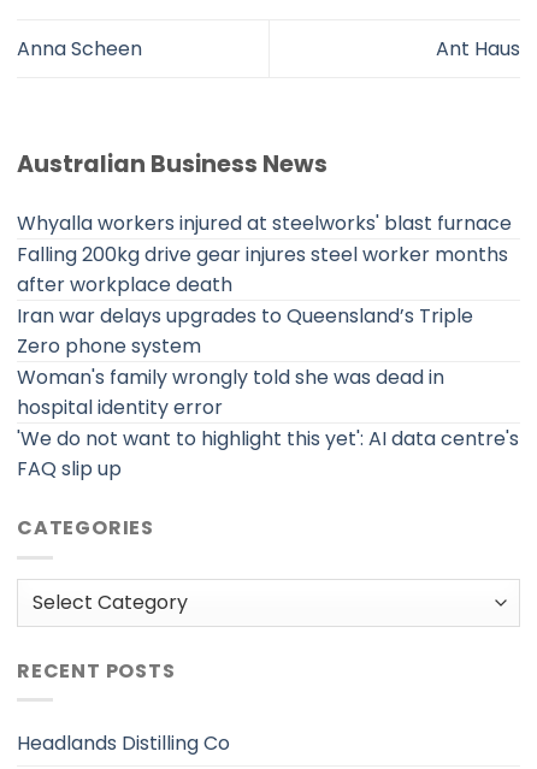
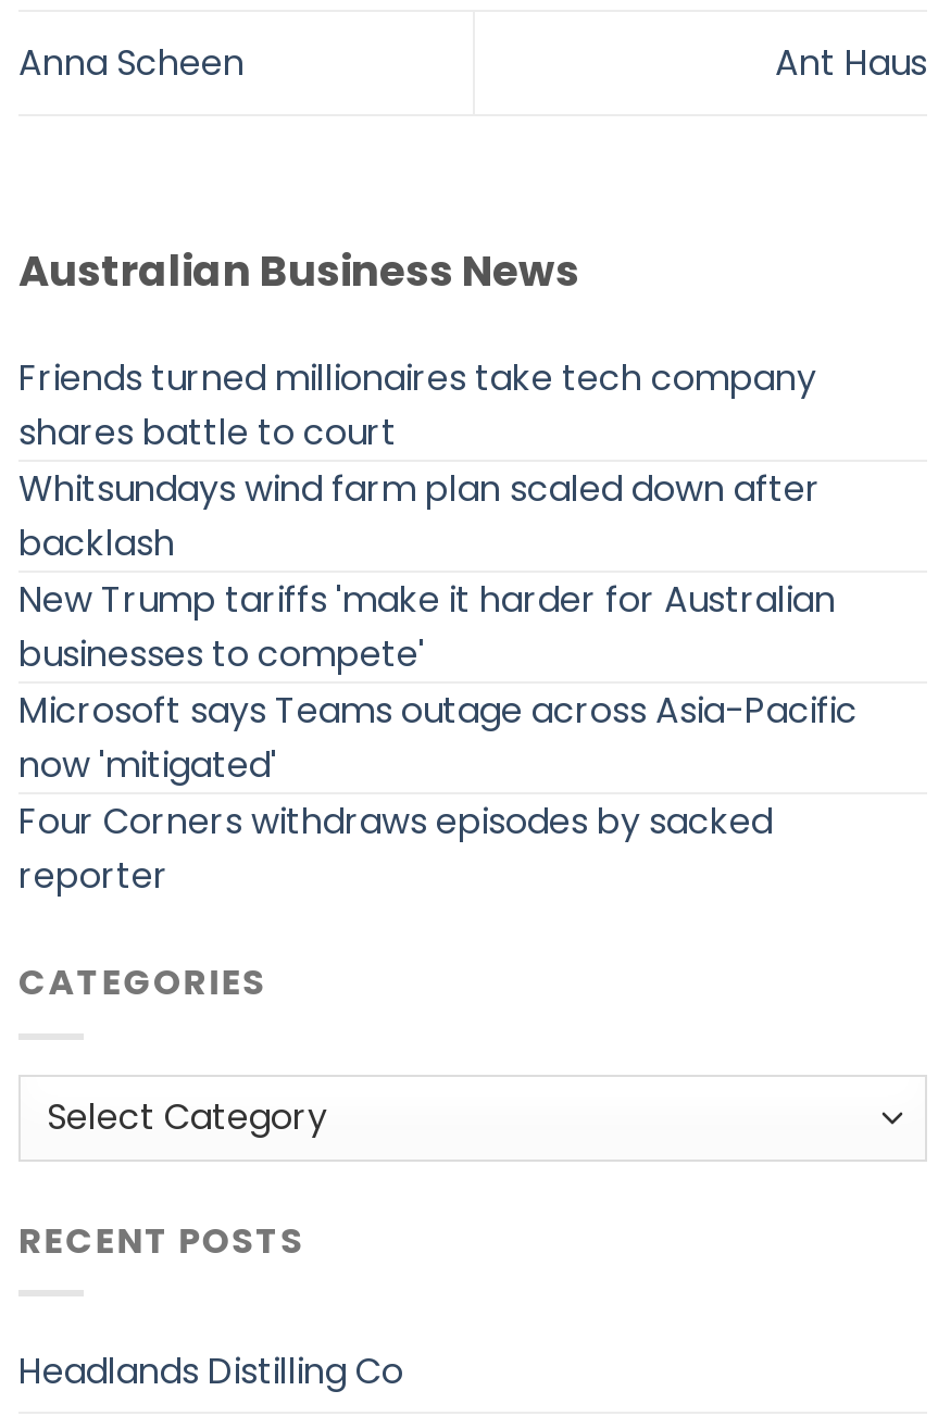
- Whyalla workers injured at steelworks' blast furnace
- Falling 200kg drive gear injures steel worker months
- after workplace death
- Iran war delays upgrades to Queensland’s Triple
- Zero phone system
- Woman's family wrongly told she was dead in
- hospital identity error
- 'We do not want to highlight this yet': AI data centre's
- FAQ slip up
+ Friends turned millionaires take tech company
+ shares battle to court
+ Whitsundays wind farm plan scaled down after
+ backlash
+ New Trump tariffs 'make it harder for Australian
+ businesses to compete'
+ Microsoft says Teams outage across Asia-Pacific
+ now 'mitigated'
+ Four Corners withdraws episodes by sacked
+ reporter
